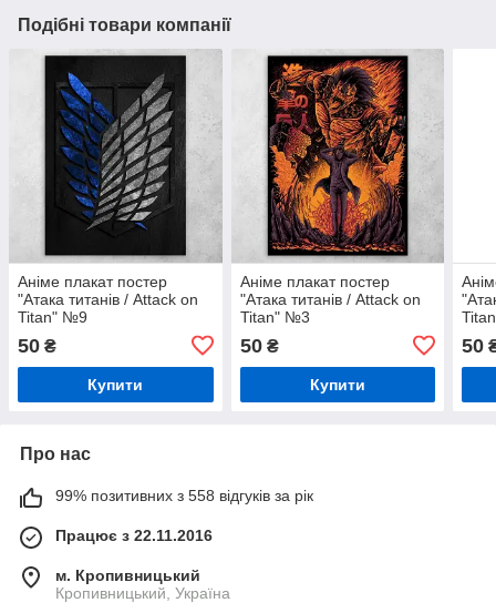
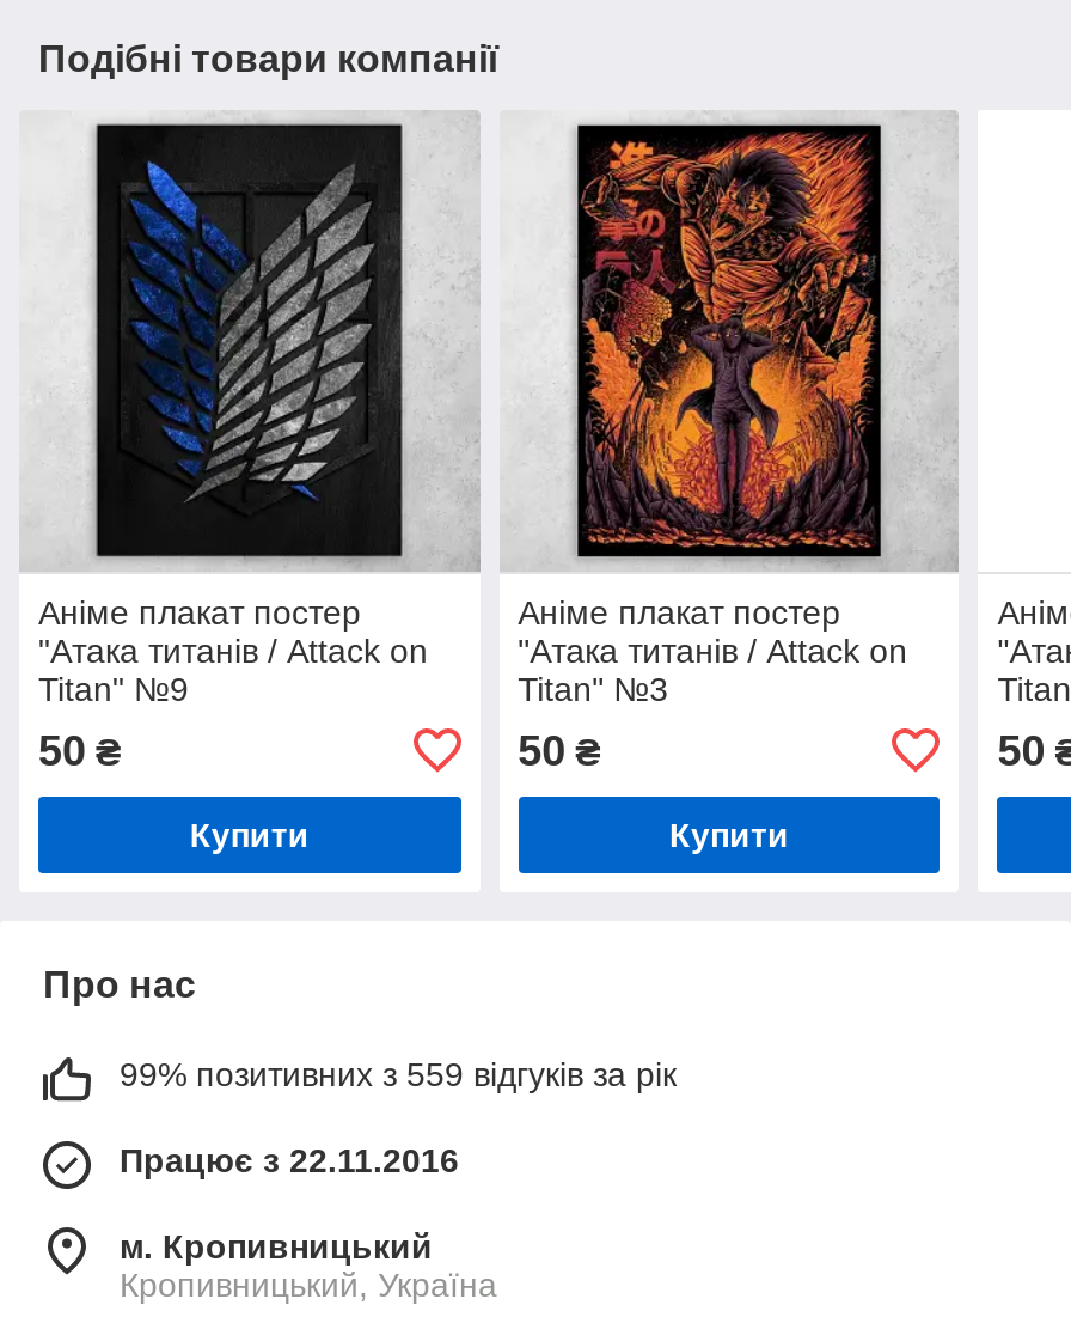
- 99% позитивних з 558 відгуків за рік
+ 99% позитивних з 559 відгуків за рік
